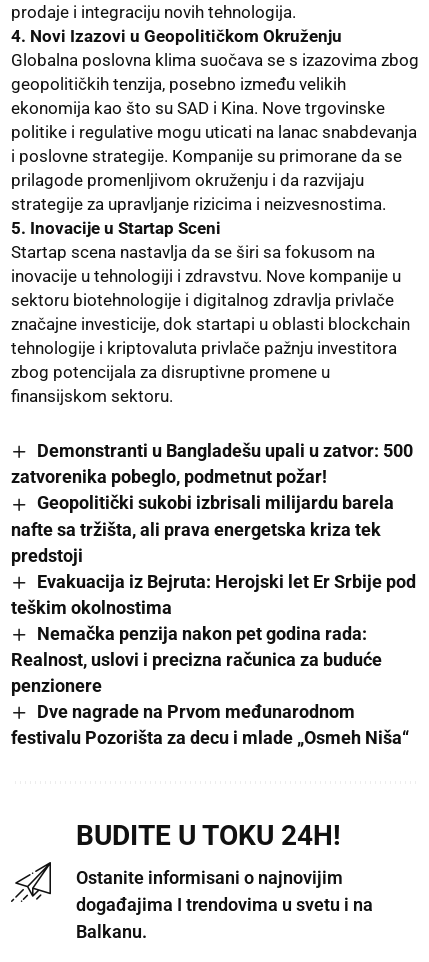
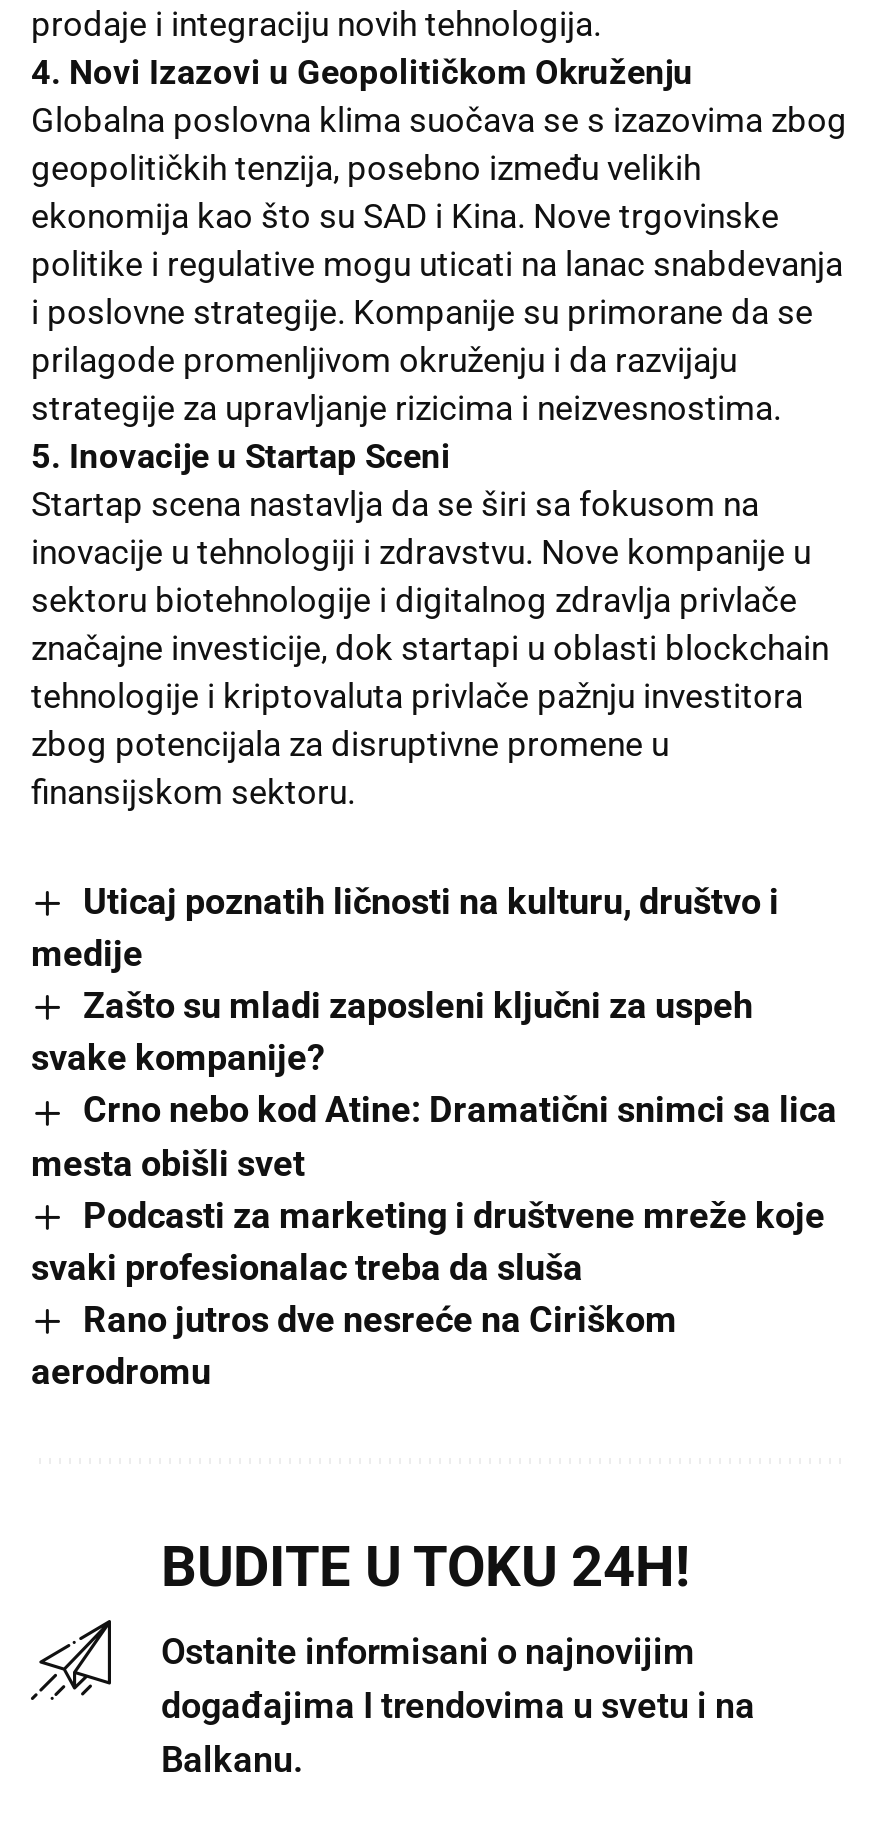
- Demonstranti u Bangladešu upali u zatvor: 500
- zatvorenika pobeglo, podmetnut požar!
- Geopolitički sukobi izbrisali milijardu barela
- nafte sa tržišta, ali prava energetska kriza tek
- predstoji
- Evakuacija iz Bejruta: Herojski let Er Srbije pod
- teškim okolnostima
- Nemačka penzija nakon pet godina rada:
- Realnost, uslovi i precizna računica za buduće
- penzionere
- Dve nagrade na Prvom međunarodnom
- festivalu Pozorišta za decu i mlade „Osmeh Niša“
+ Uticaj poznatih ličnosti na kulturu, društvo i
+ medije
+ Zašto su mladi zaposleni ključni za uspeh
+ svake kompanije?
+ Crno nebo kod Atine: Dramatični snimci sa lica
+ mesta obišli svet
+ Podcasti za marketing i društvene mreže koje
+ svaki profesionalac treba da sluša
+ Rano jutros dve nesreće na Ciriškom
+ aerodromu
